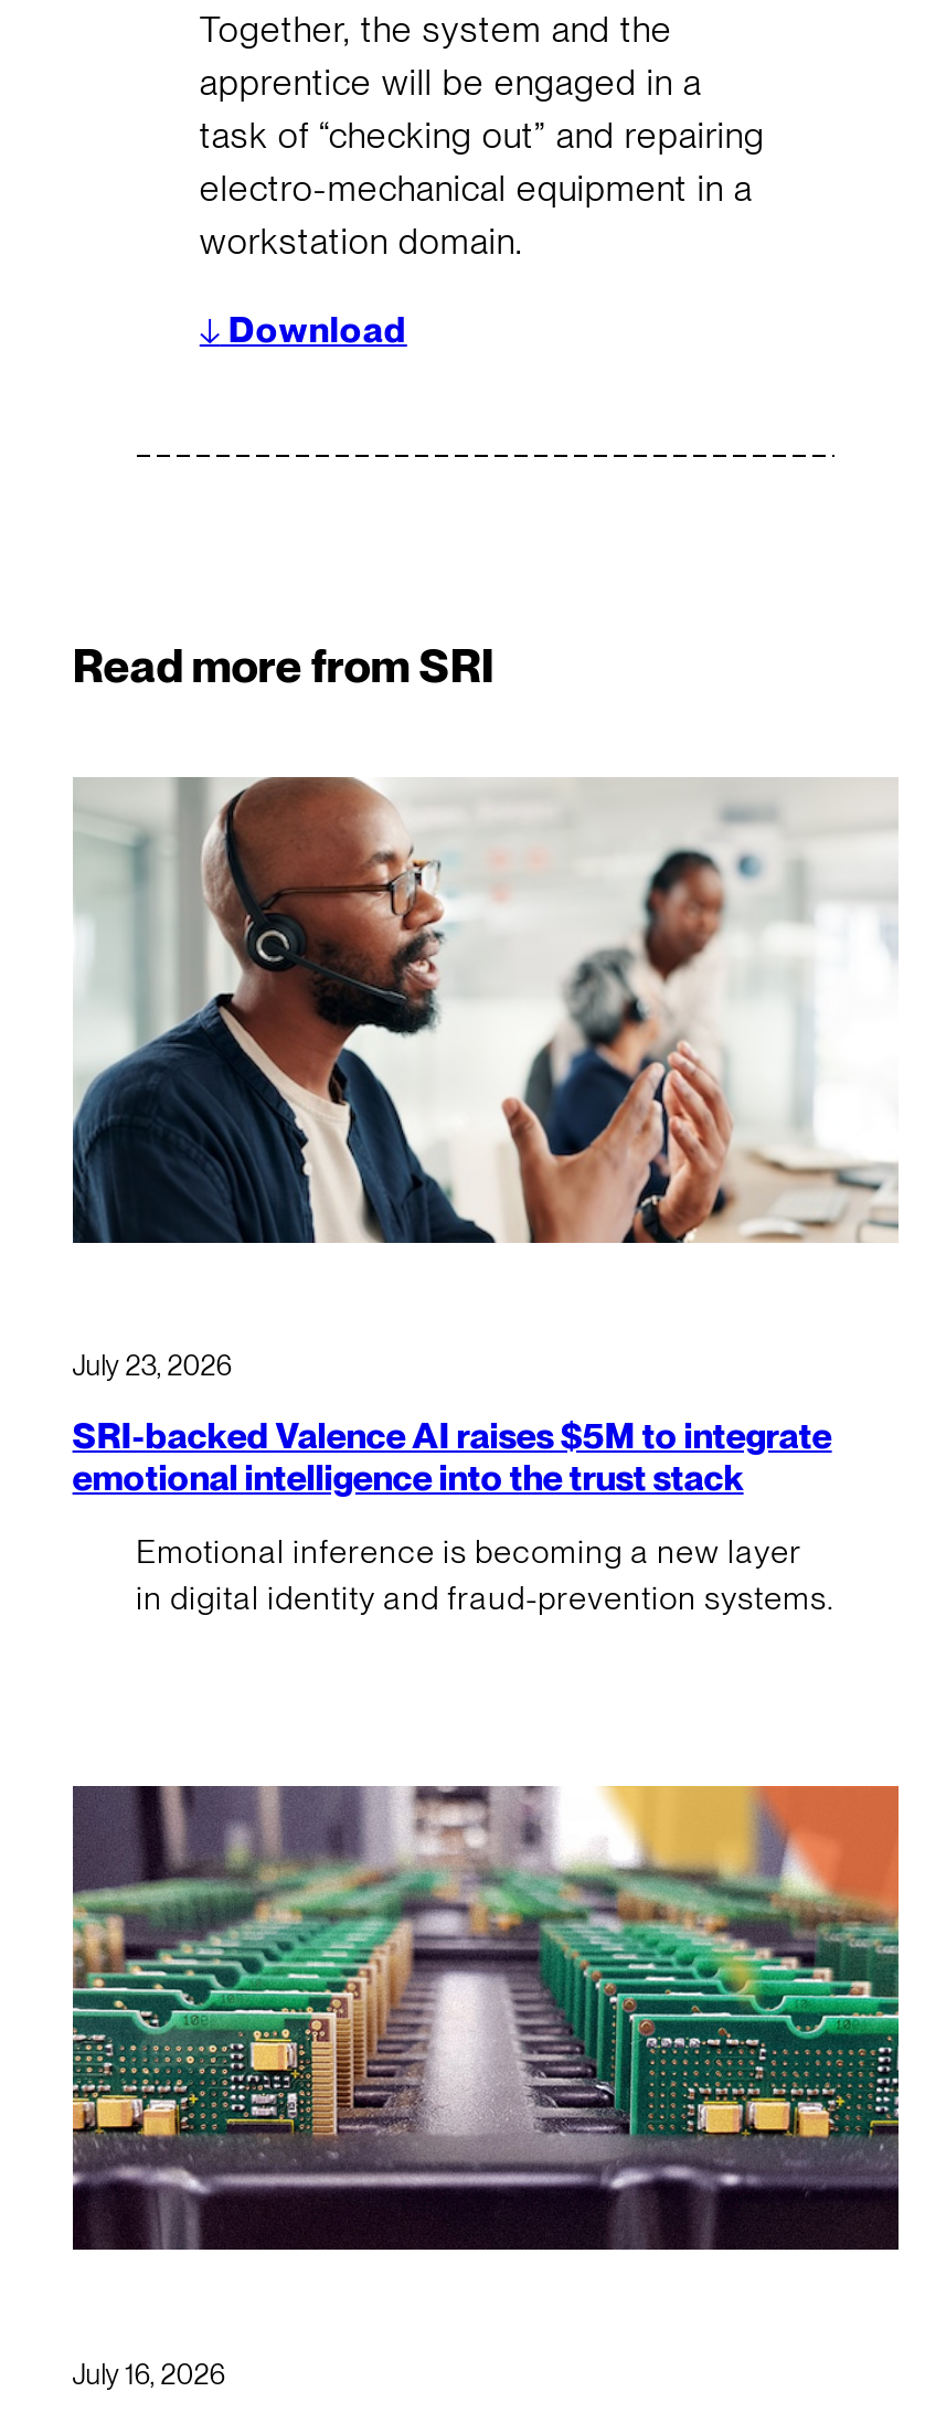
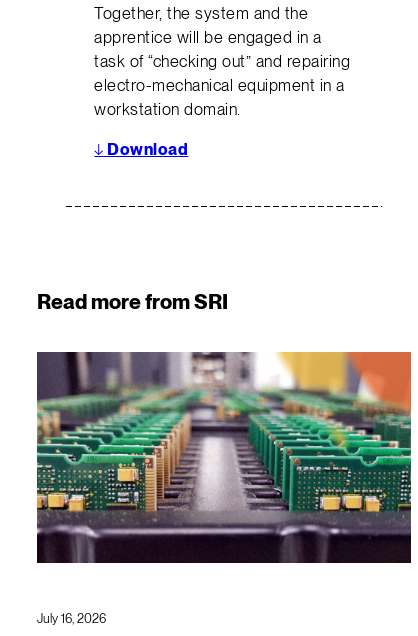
- [image]

- July 23, 2026
- SRI-backed Valence AI raises $5M to integrate
- emotional intelligence into the trust stack
- Emotional inference is becoming a new layer
- in digital identity and fraud-prevention systems.
